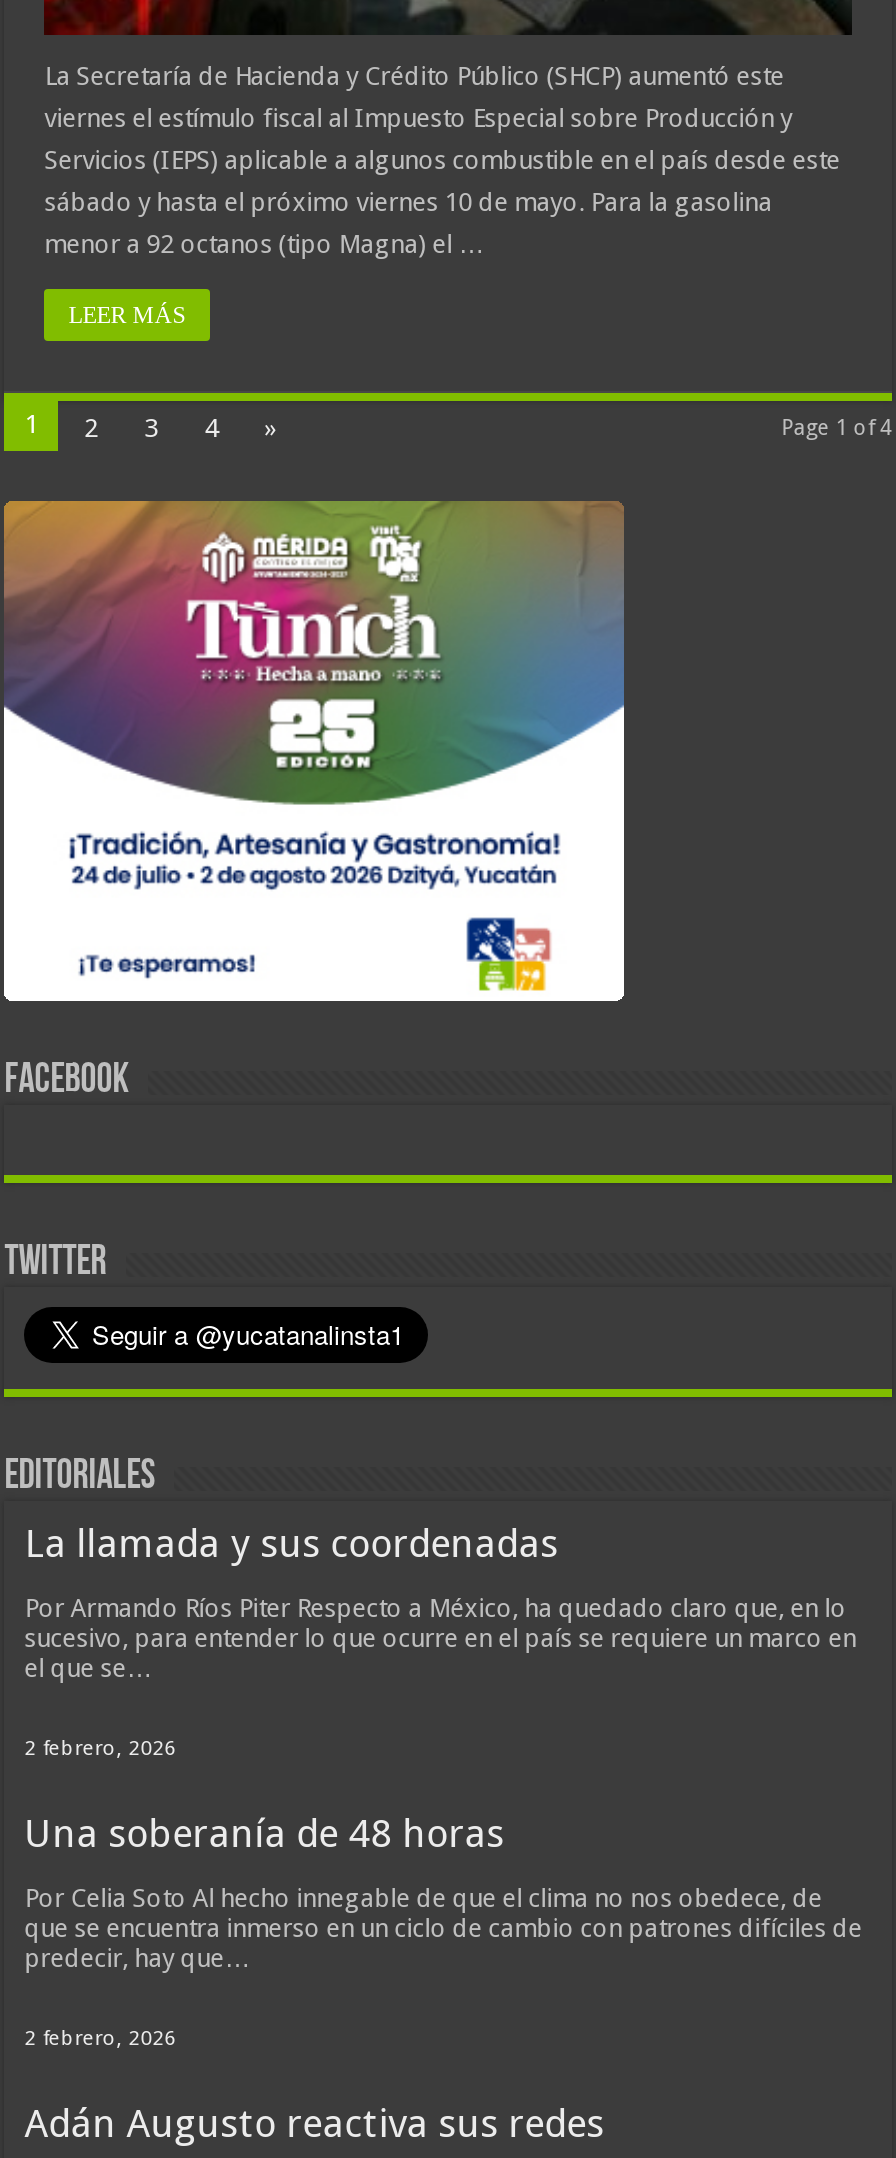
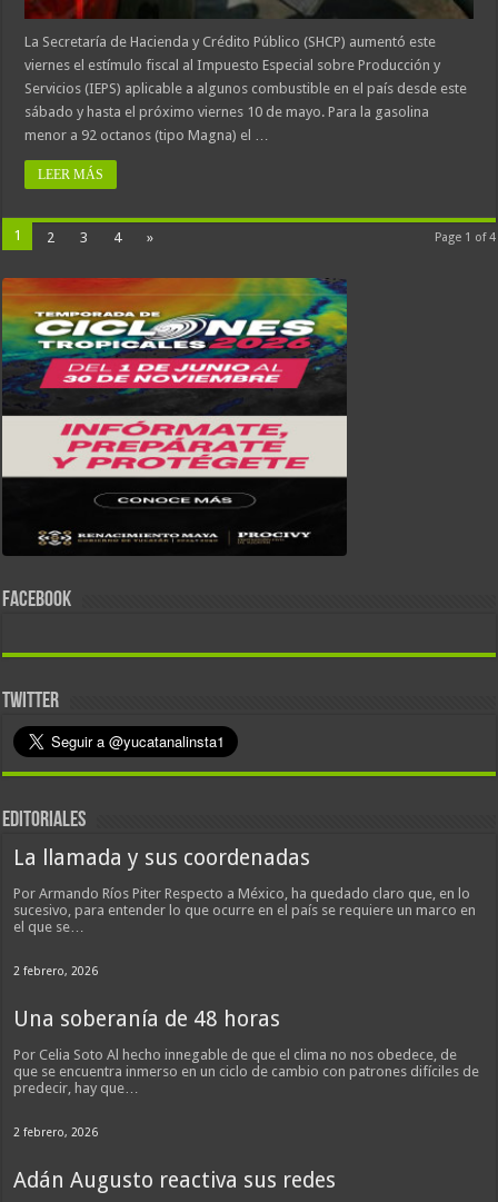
- [image]
+ [image]
